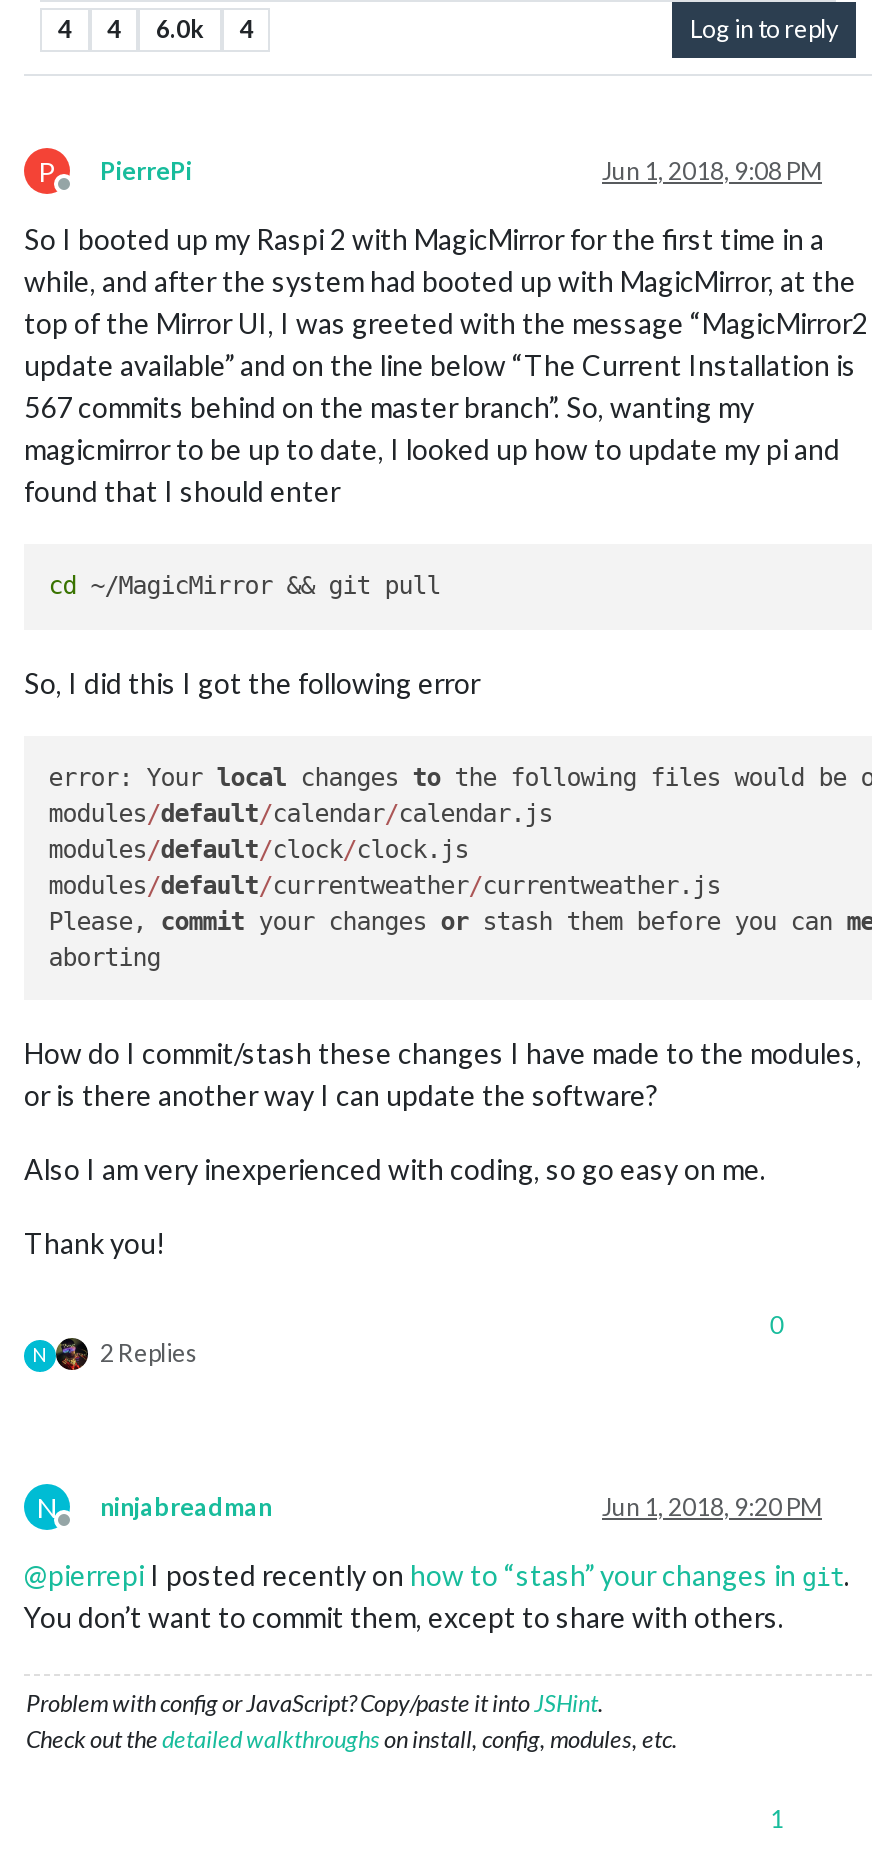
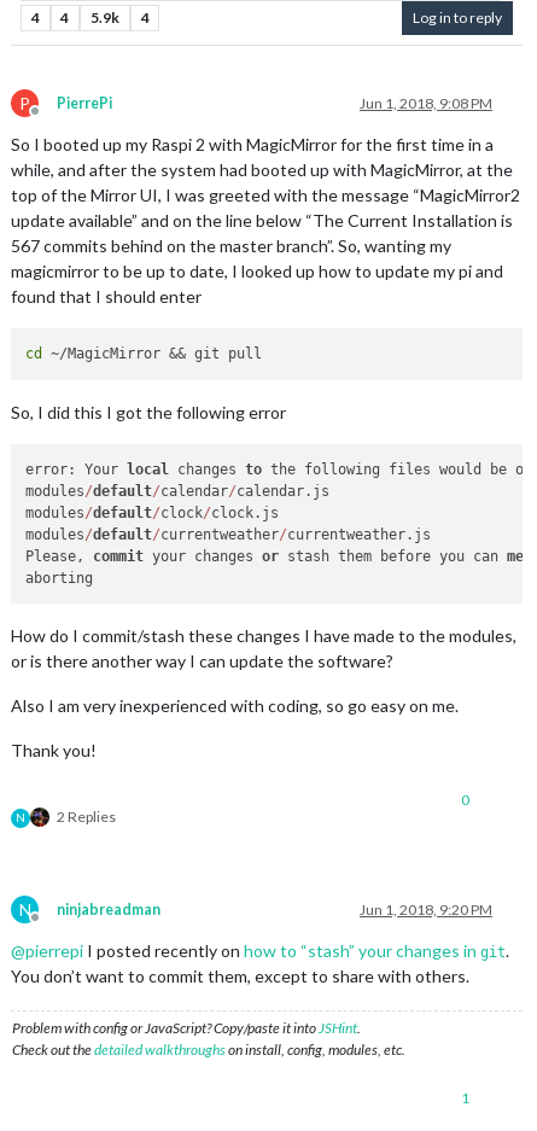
- 4 4 6.0k 4
+ 4 4 5.9k 4
